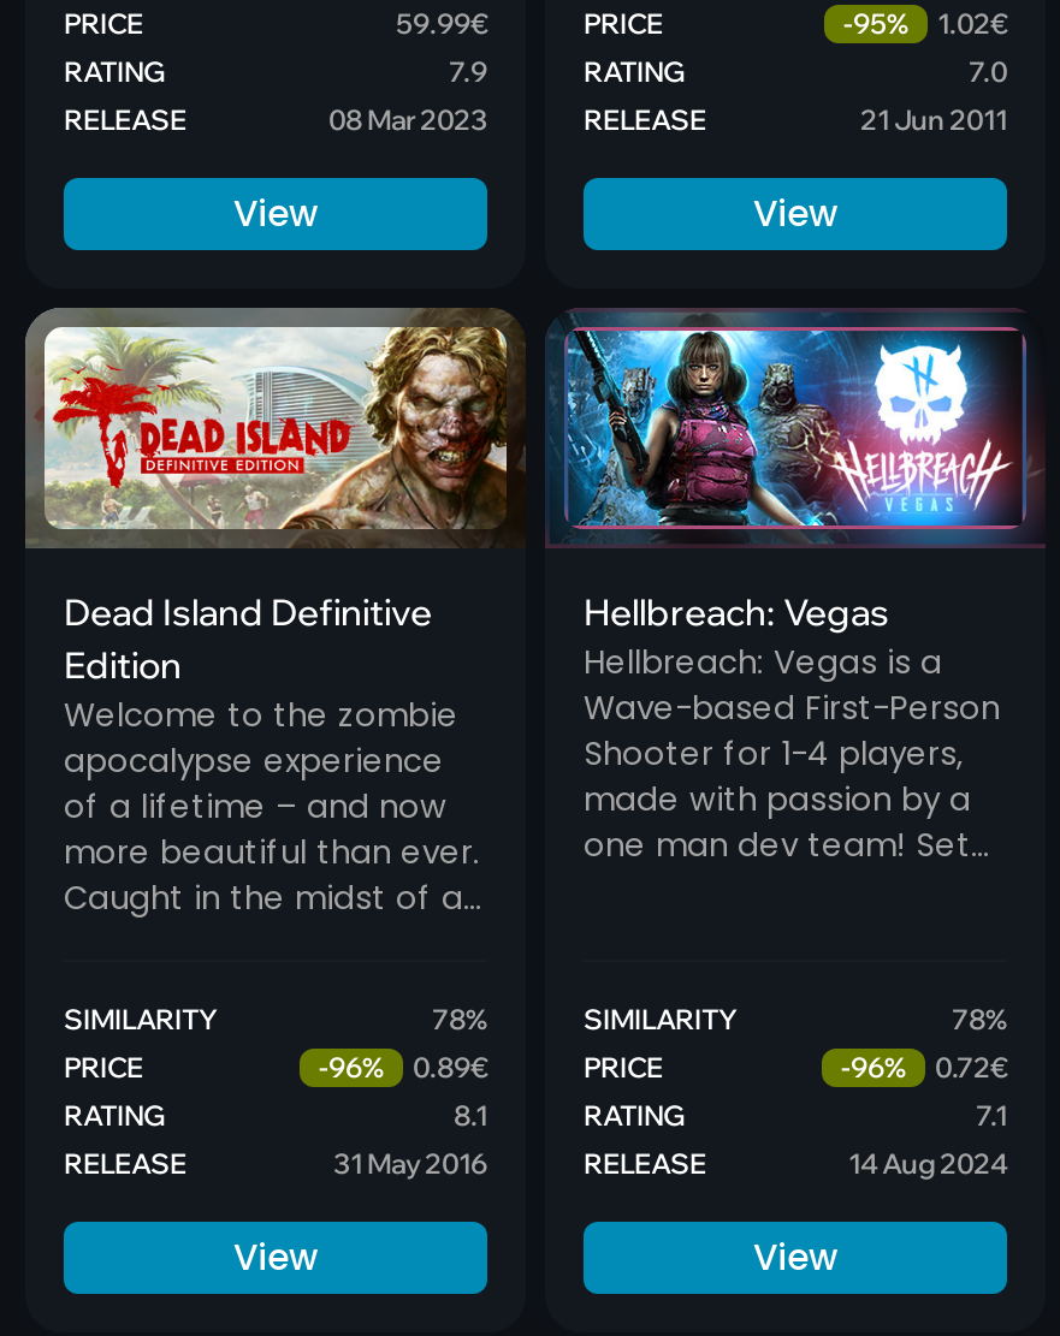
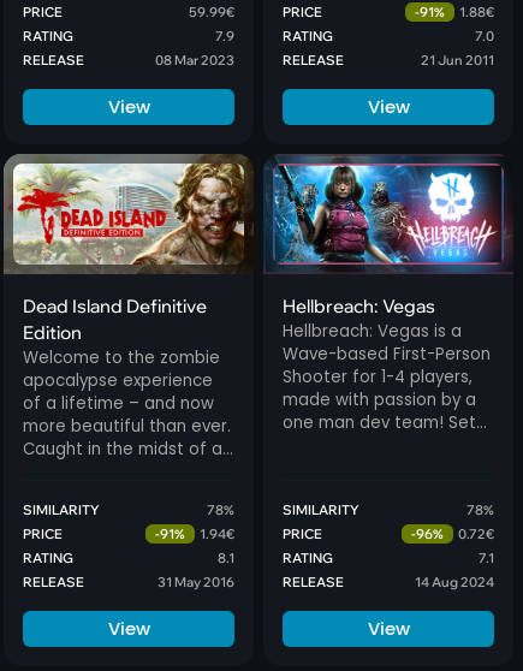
- -95%
+ -91%

- 1.02€
+ 1.88€

- -96%
+ -91%

- 0.89€
+ 1.94€
